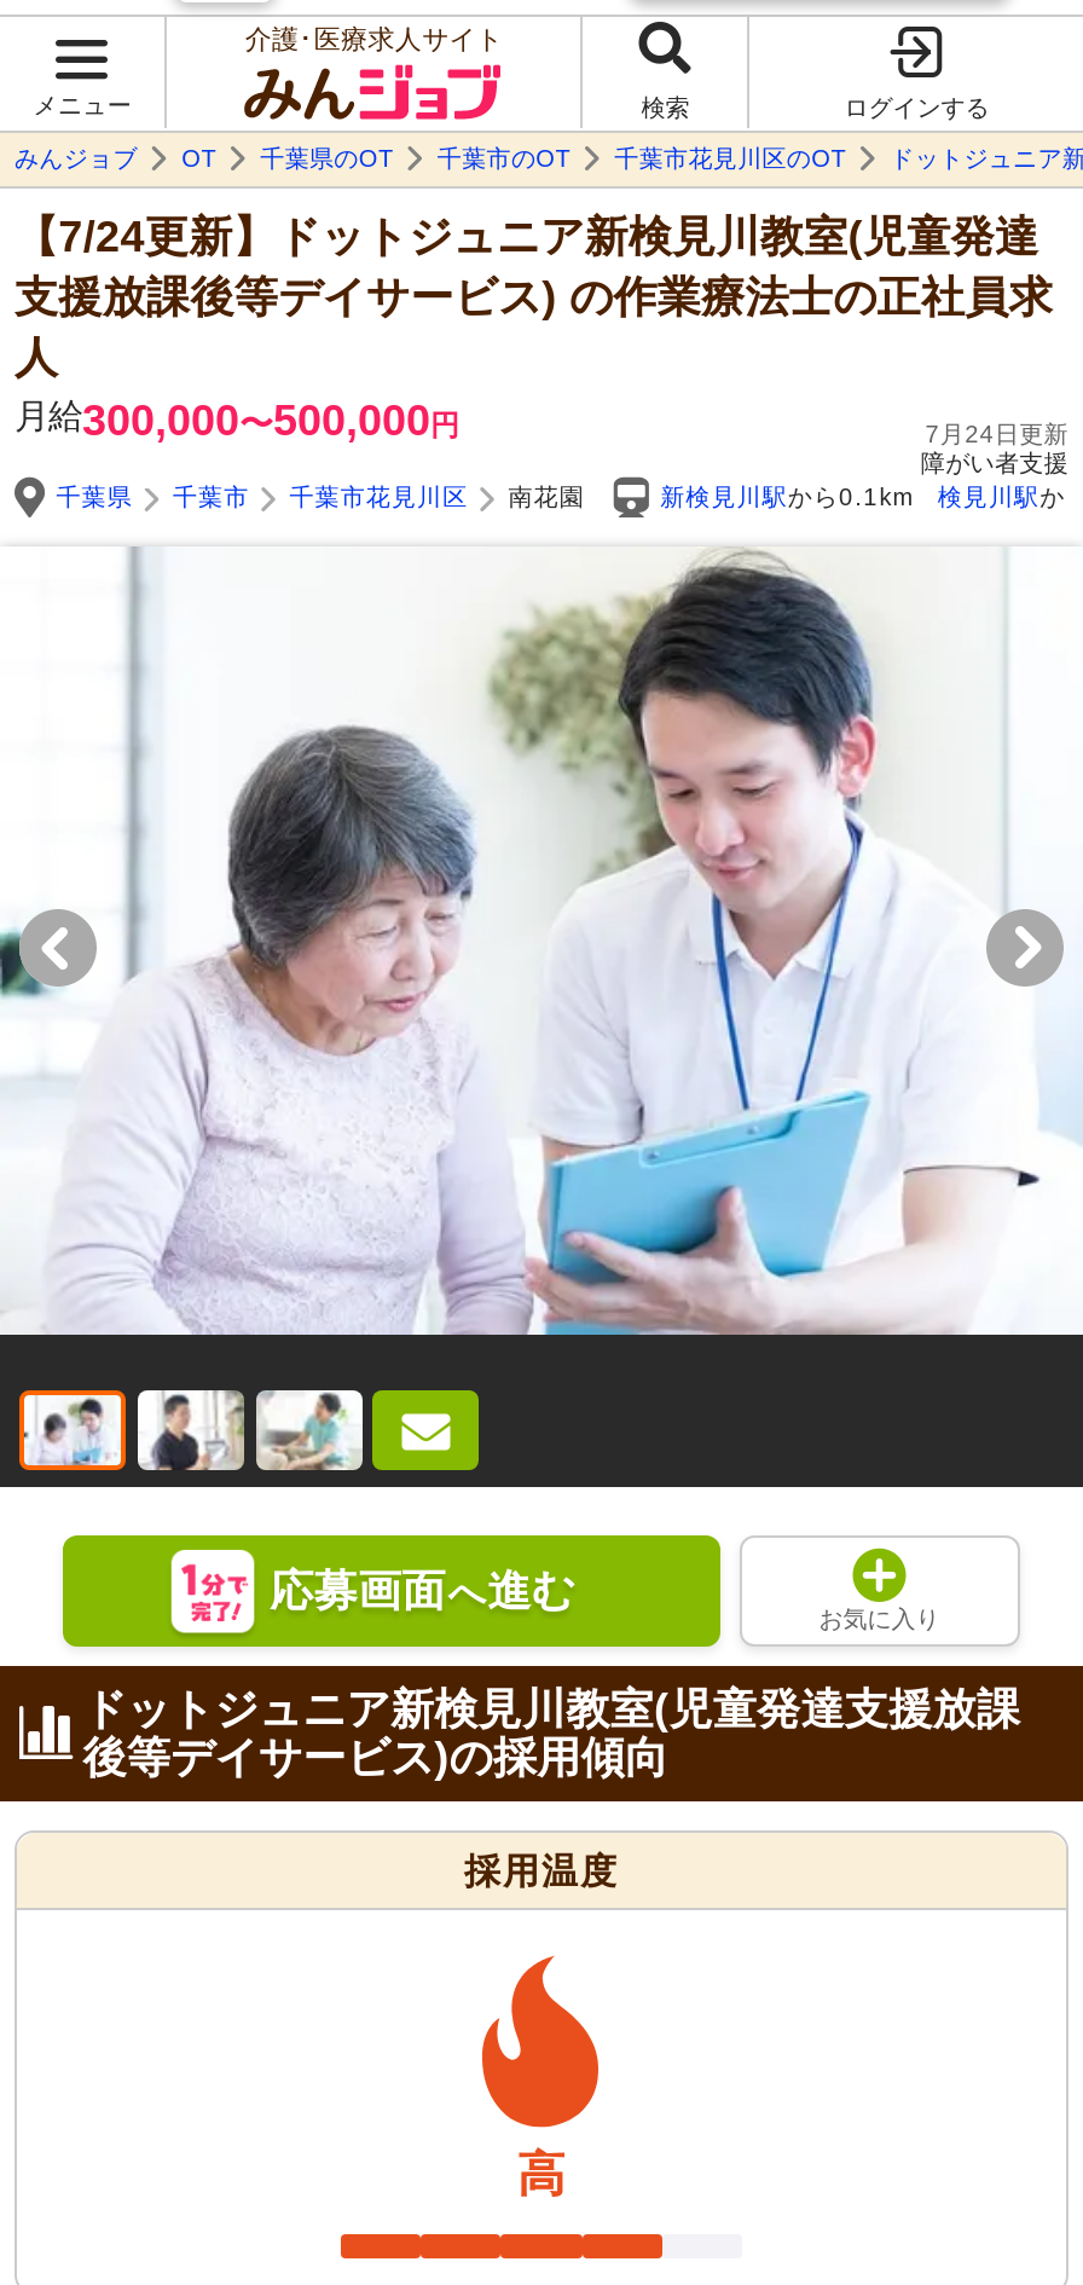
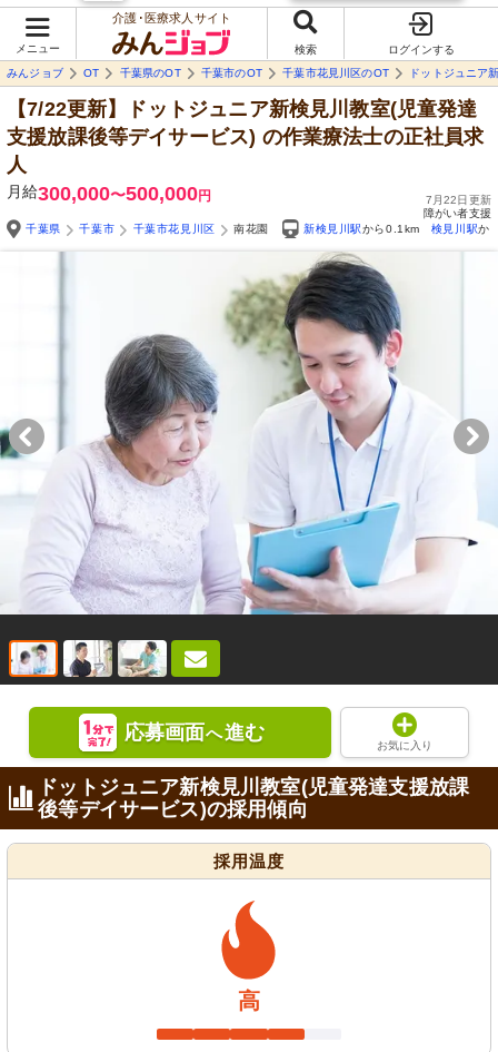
- 【7/24更新】ドットジュニア新検見川教室(児童発達
+ 【7/22更新】ドットジュニア新検見川教室(児童発達

- 7月24日更新
+ 7月22日更新
